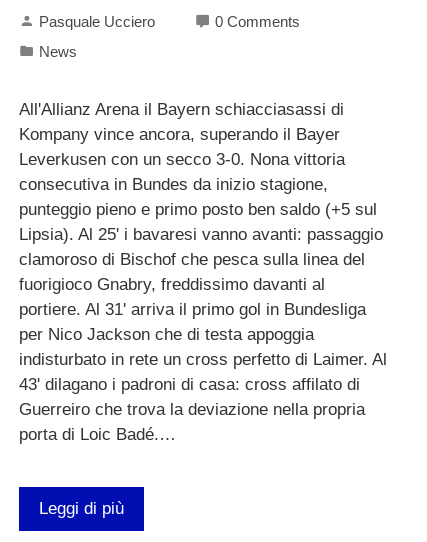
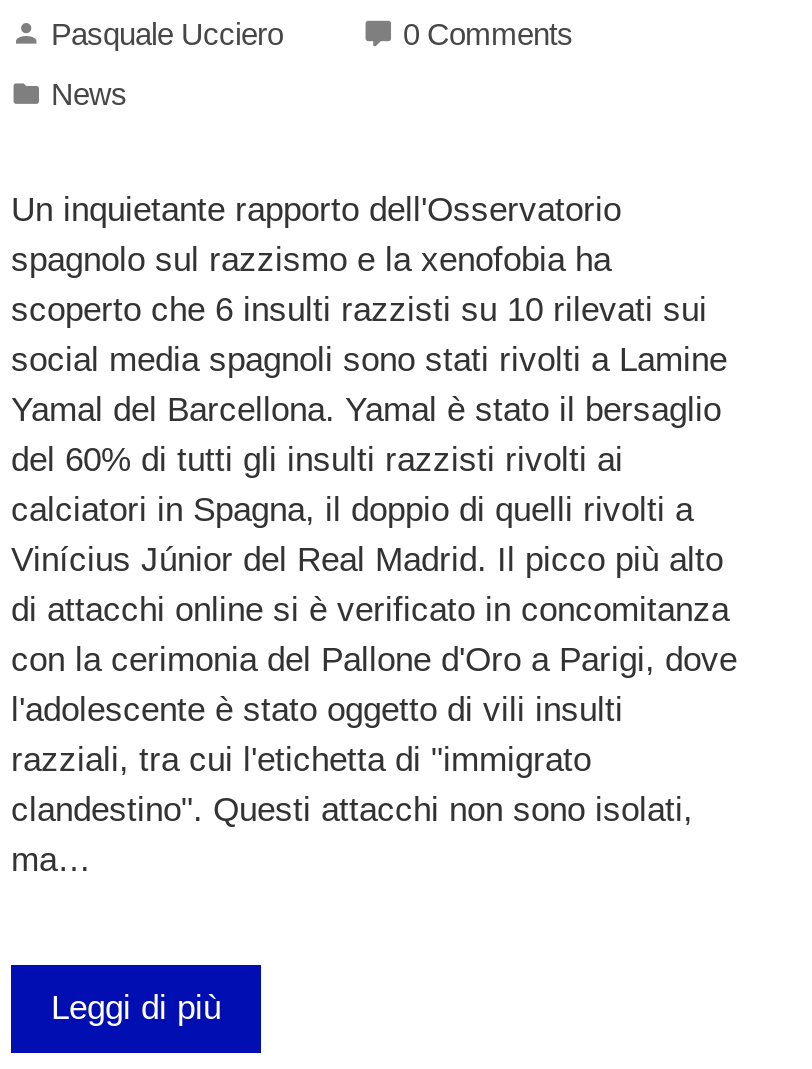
- All'Allianz Arena il Bayern schiacciasassi di
- Kompany vince ancora, superando il Bayer
- Leverkusen con un secco 3-0. Nona vittoria
- consecutiva in Bundes da inizio stagione,
- punteggio pieno e primo posto ben saldo (+5 sul
- Lipsia). Al 25' i bavaresi vanno avanti: passaggio
- clamoroso di Bischof che pesca sulla linea del
- fuorigioco Gnabry, freddissimo davanti al
- portiere. Al 31' arriva il primo gol in Bundesliga
- per Nico Jackson che di testa appoggia
- indisturbato in rete un cross perfetto di Laimer. Al
- 43' dilagano i padroni di casa: cross affilato di
- Guerreiro che trova la deviazione nella propria
- porta di Loic Badé.…
+ Un inquietante rapporto dell'Osservatorio
+ spagnolo sul razzismo e la xenofobia ha
+ scoperto che 6 insulti razzisti su 10 rilevati sui
+ social media spagnoli sono stati rivolti a Lamine
+ Yamal del Barcellona. Yamal è stato il bersaglio
+ del 60% di tutti gli insulti razzisti rivolti ai
+ calciatori in Spagna, il doppio di quelli rivolti a
+ Vinícius Júnior del Real Madrid. Il picco più alto
+ di attacchi online si è verificato in concomitanza
+ con la cerimonia del Pallone d'Oro a Parigi, dove
+ l'adolescente è stato oggetto di vili insulti
+ razziali, tra cui l'etichetta di "immigrato
+ clandestino". Questi attacchi non sono isolati,
+ ma…
